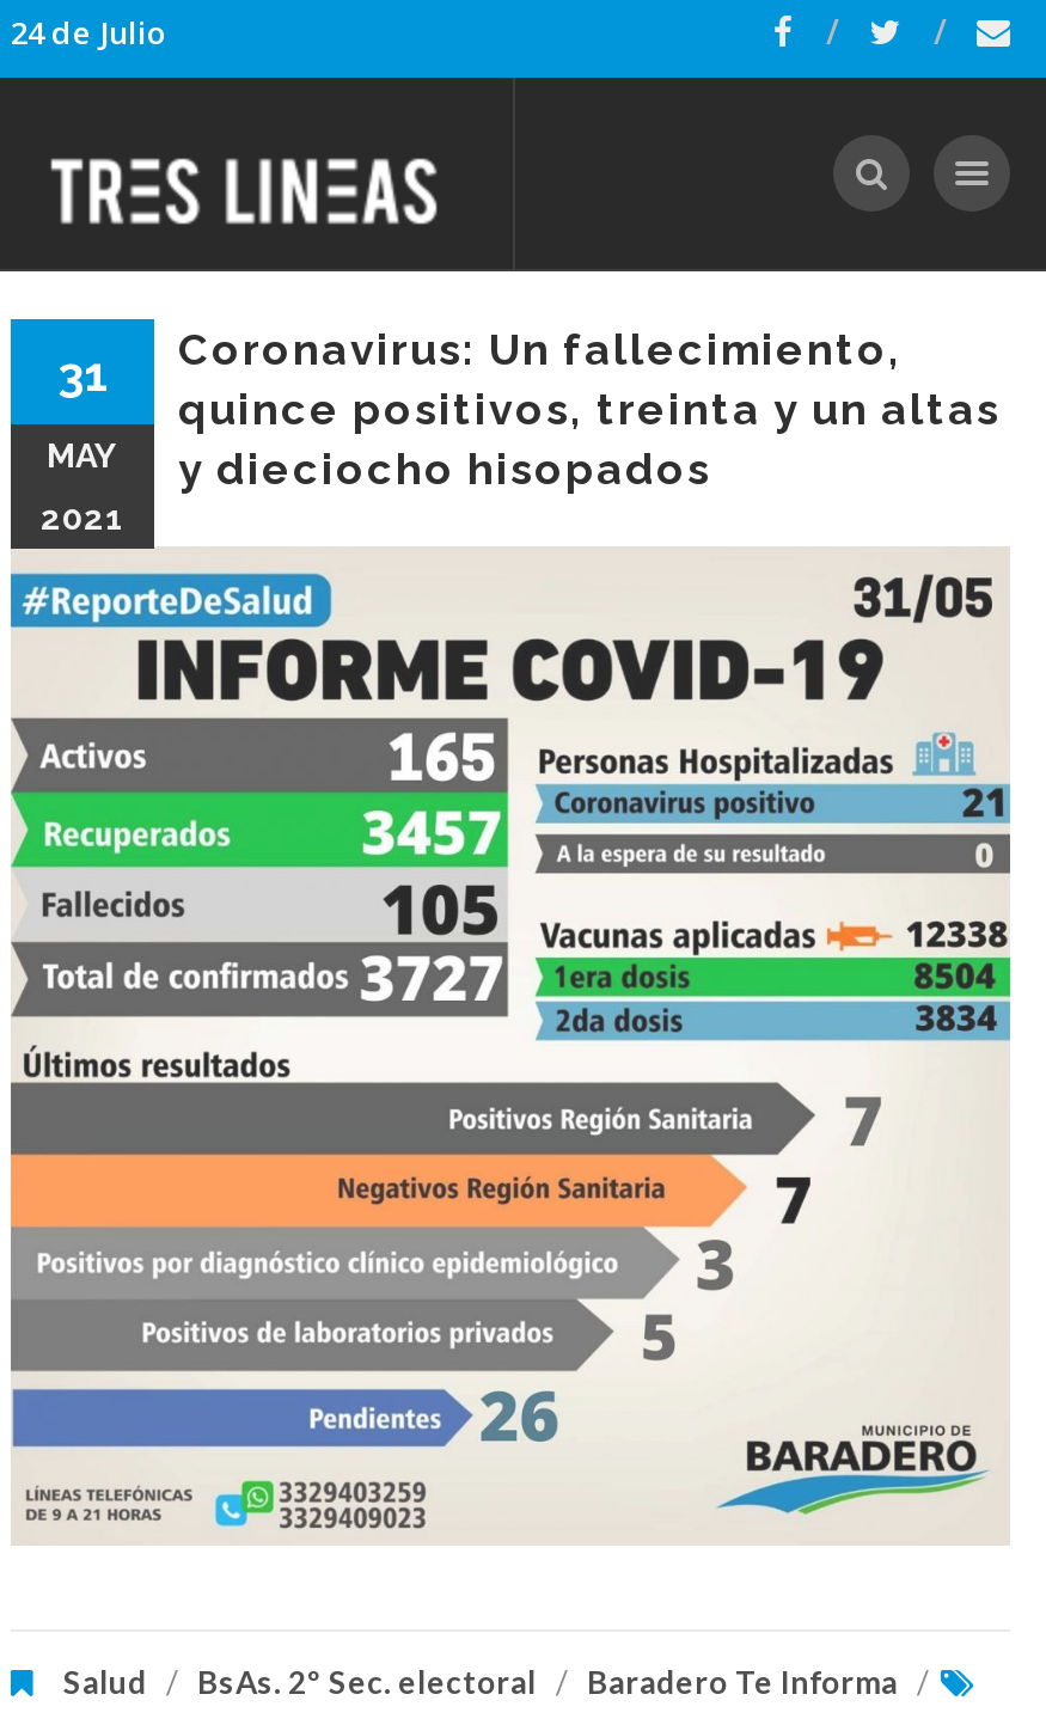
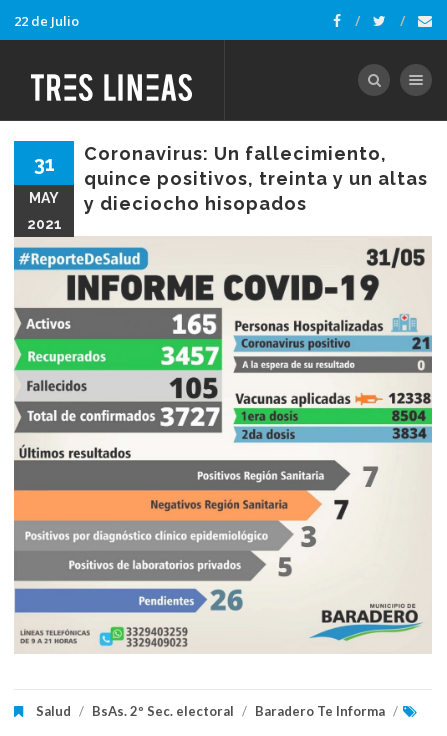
- 24 de Julio
+ 22 de Julio
